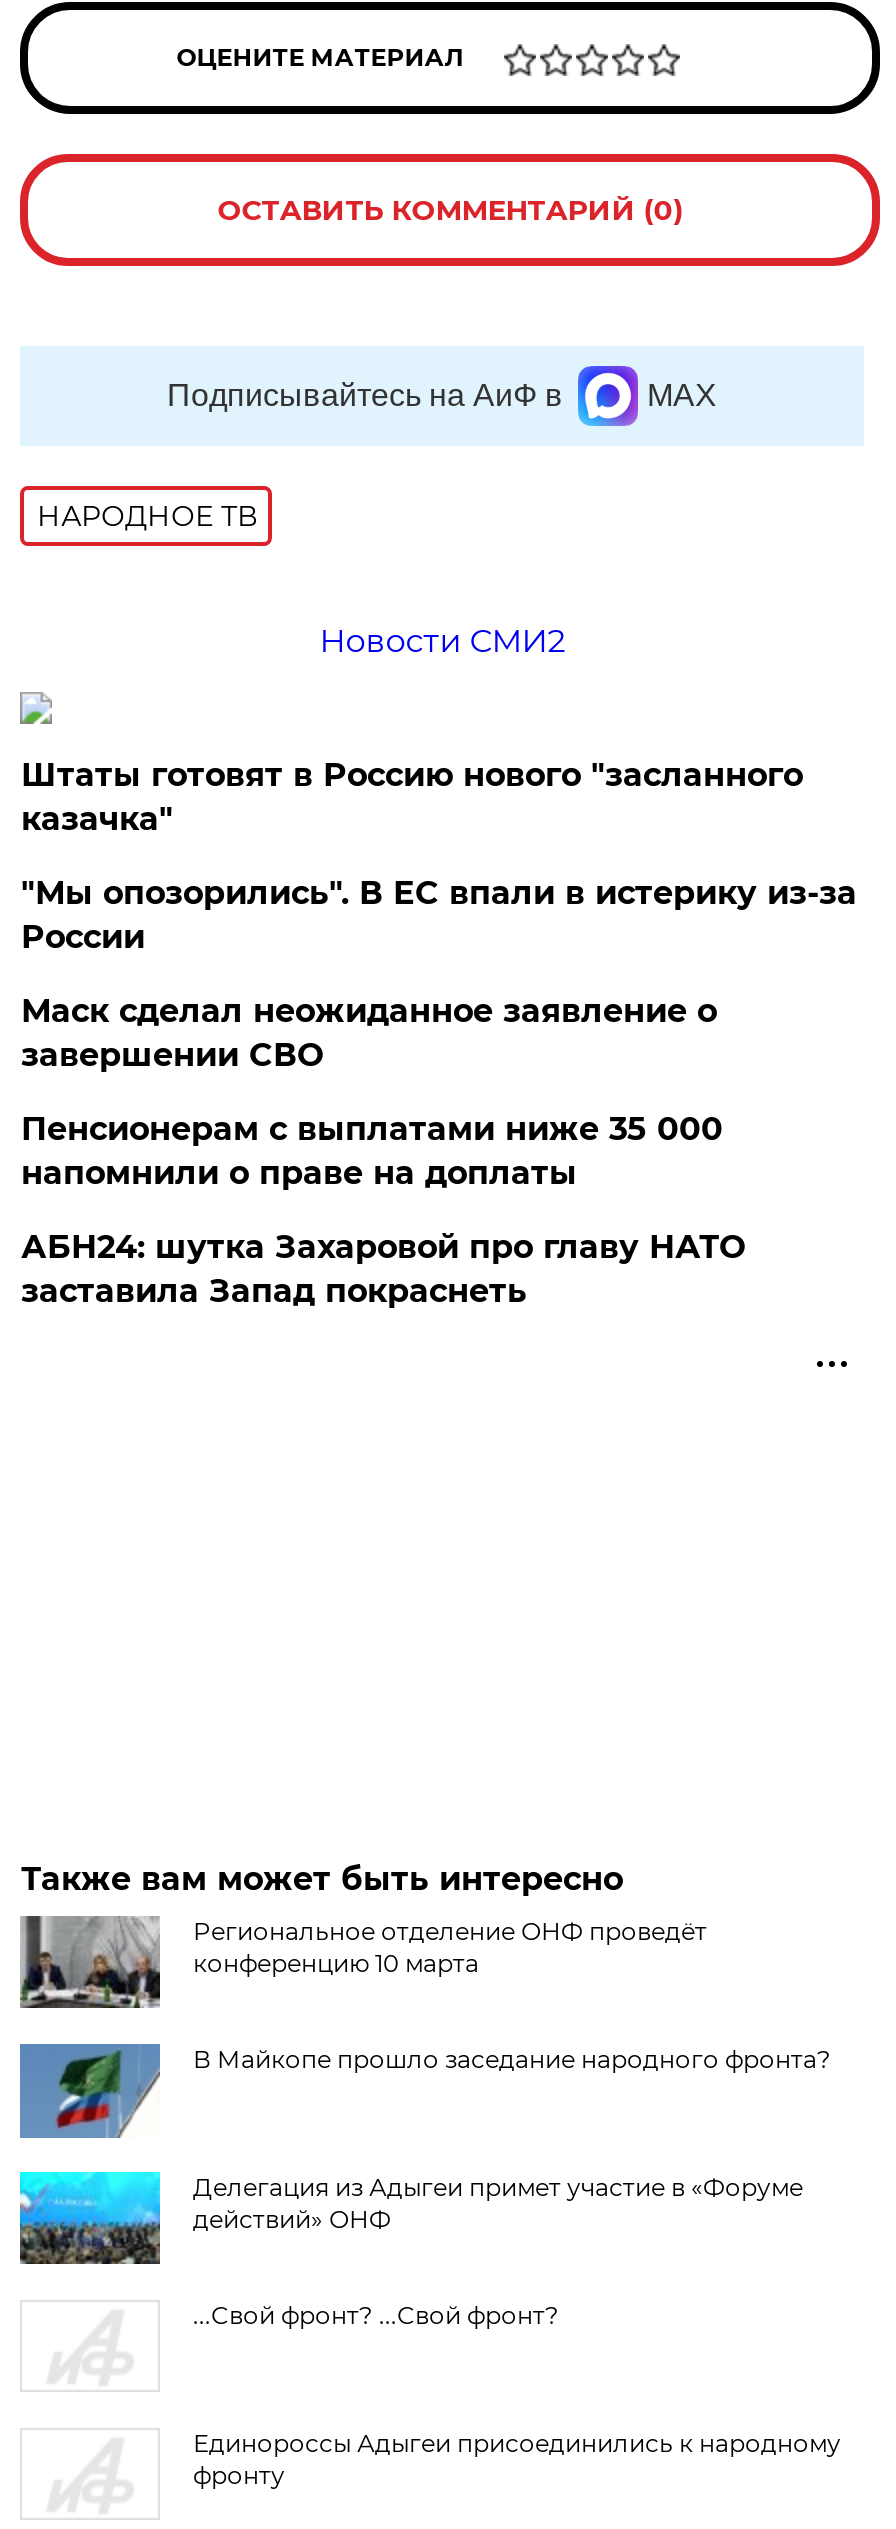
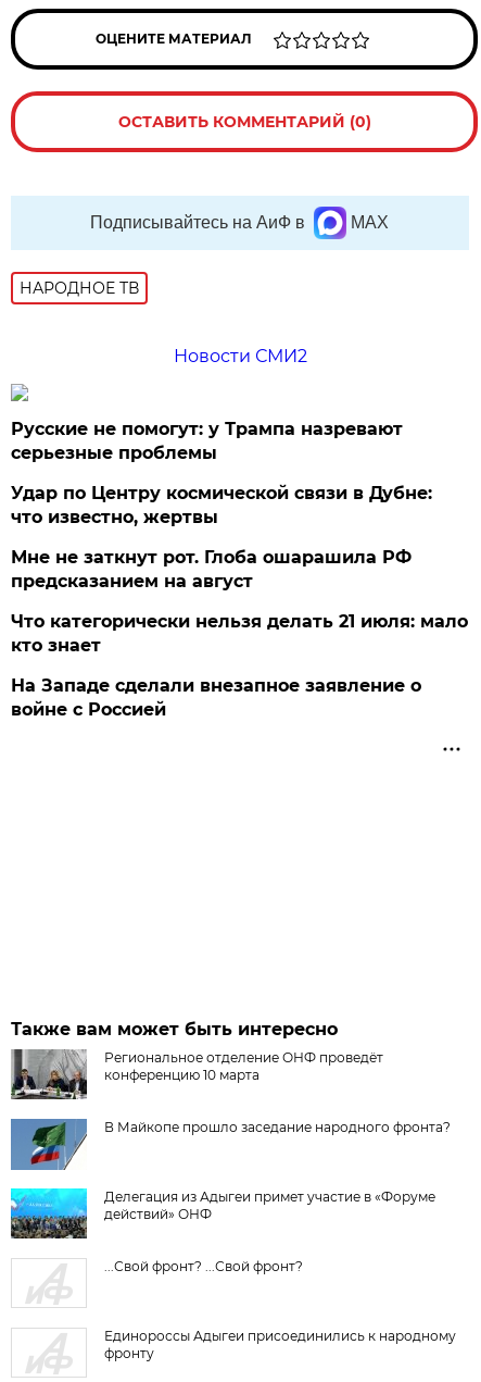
- Штаты готовят в Россию нового "засланного
- казачка"
+ Русские не помогут: у Трампа назревают
+ серьезные проблемы

- "Мы опозорились". В ЕС впали в истерику из-за
- России
+ Удар по Центру космической связи в Дубне:
+ что известно, жертвы

- Маск сделал неожиданное заявление о
- завершении СВО
+ Мне не заткнут рот. Глоба ошарашила РФ
+ предсказанием на август

- Пенсионерам с выплатами ниже 35 000
- напомнили о праве на доплаты
+ Что категорически нельзя делать 21 июля: мало
+ кто знает

- АБН24: шутка Захаровой про главу НАТО
- заставила Запад покраснеть
+ На Западе сделали внезапное заявление о
+ войне с Россией
